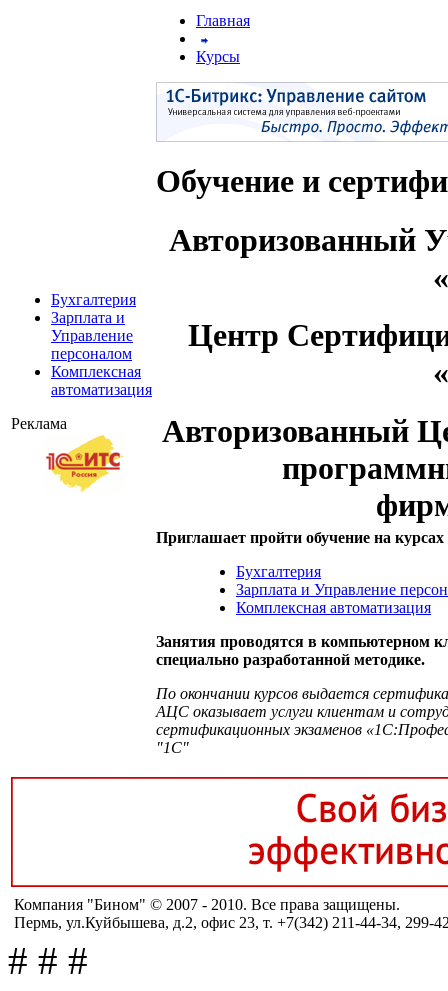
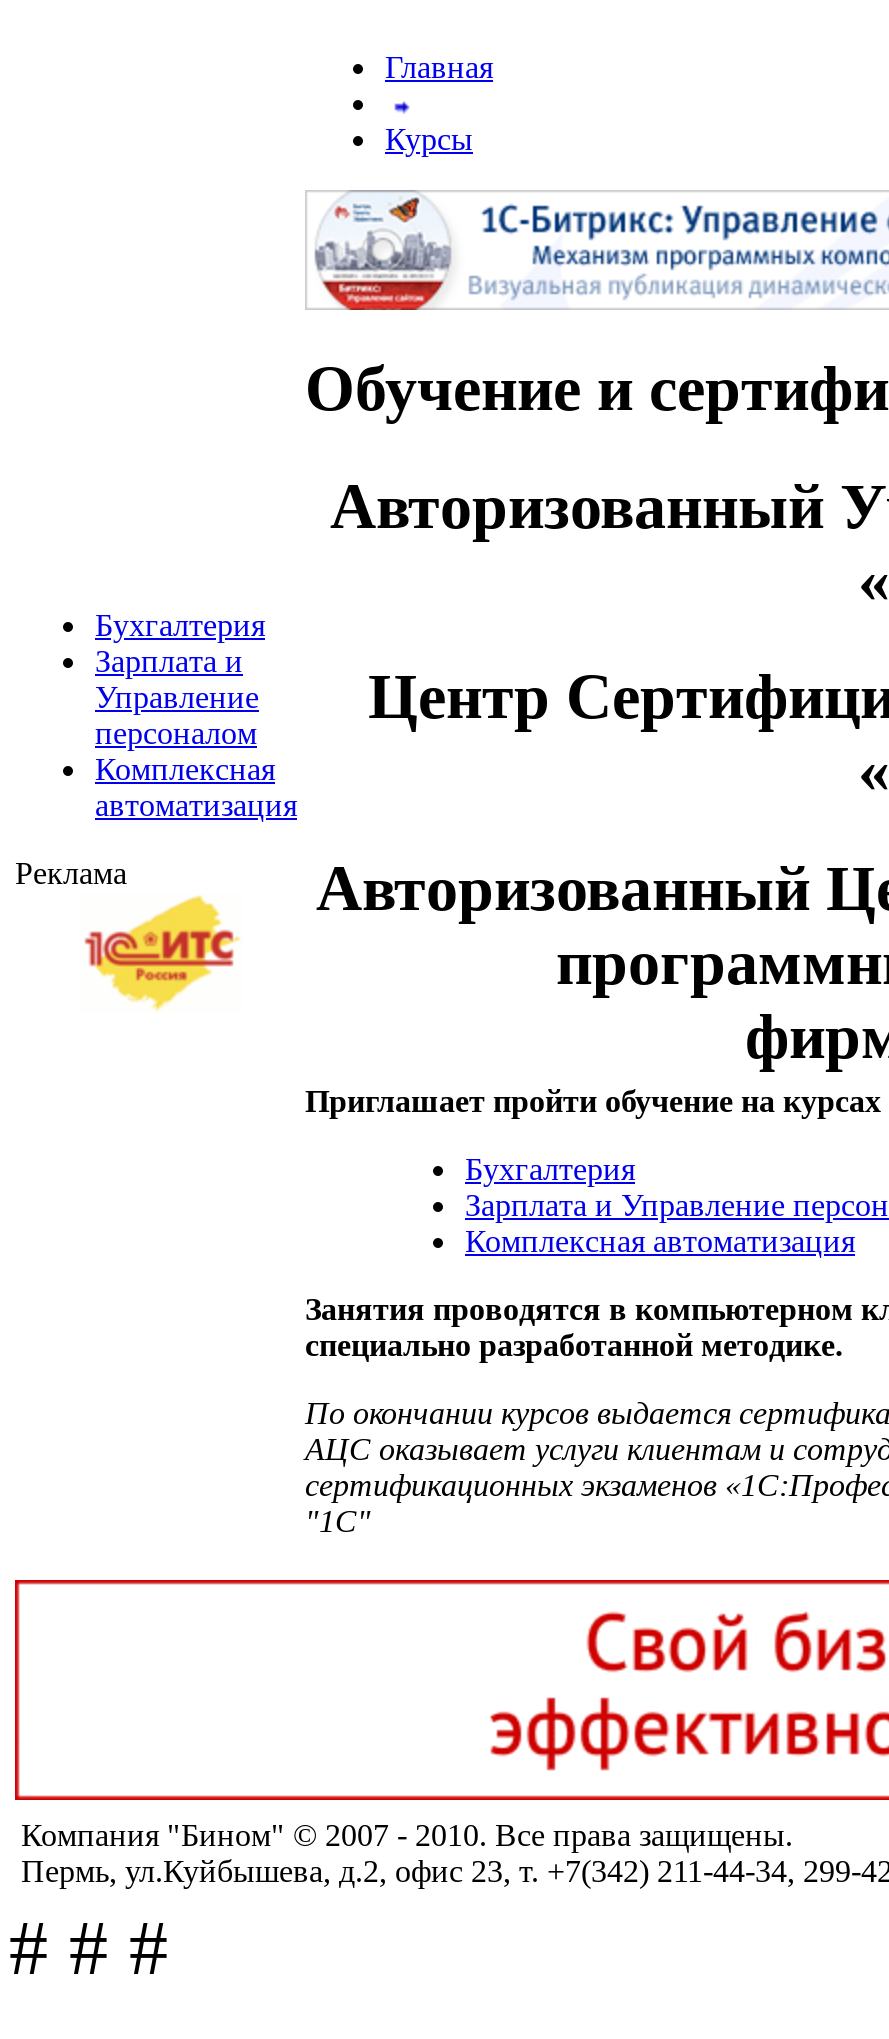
- [image]
+ [image]
